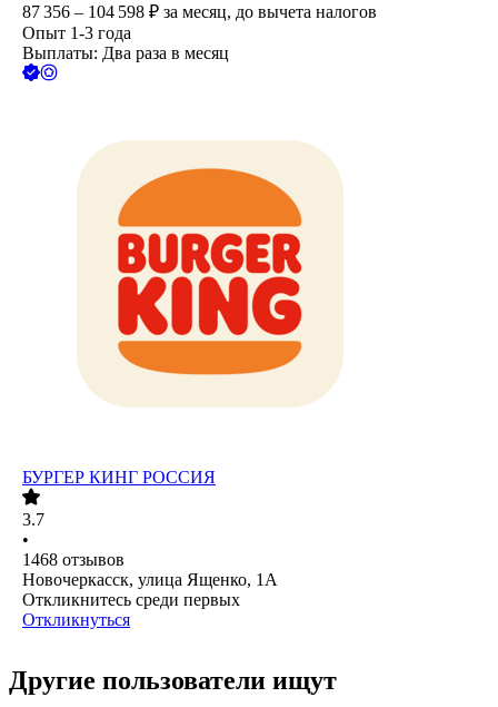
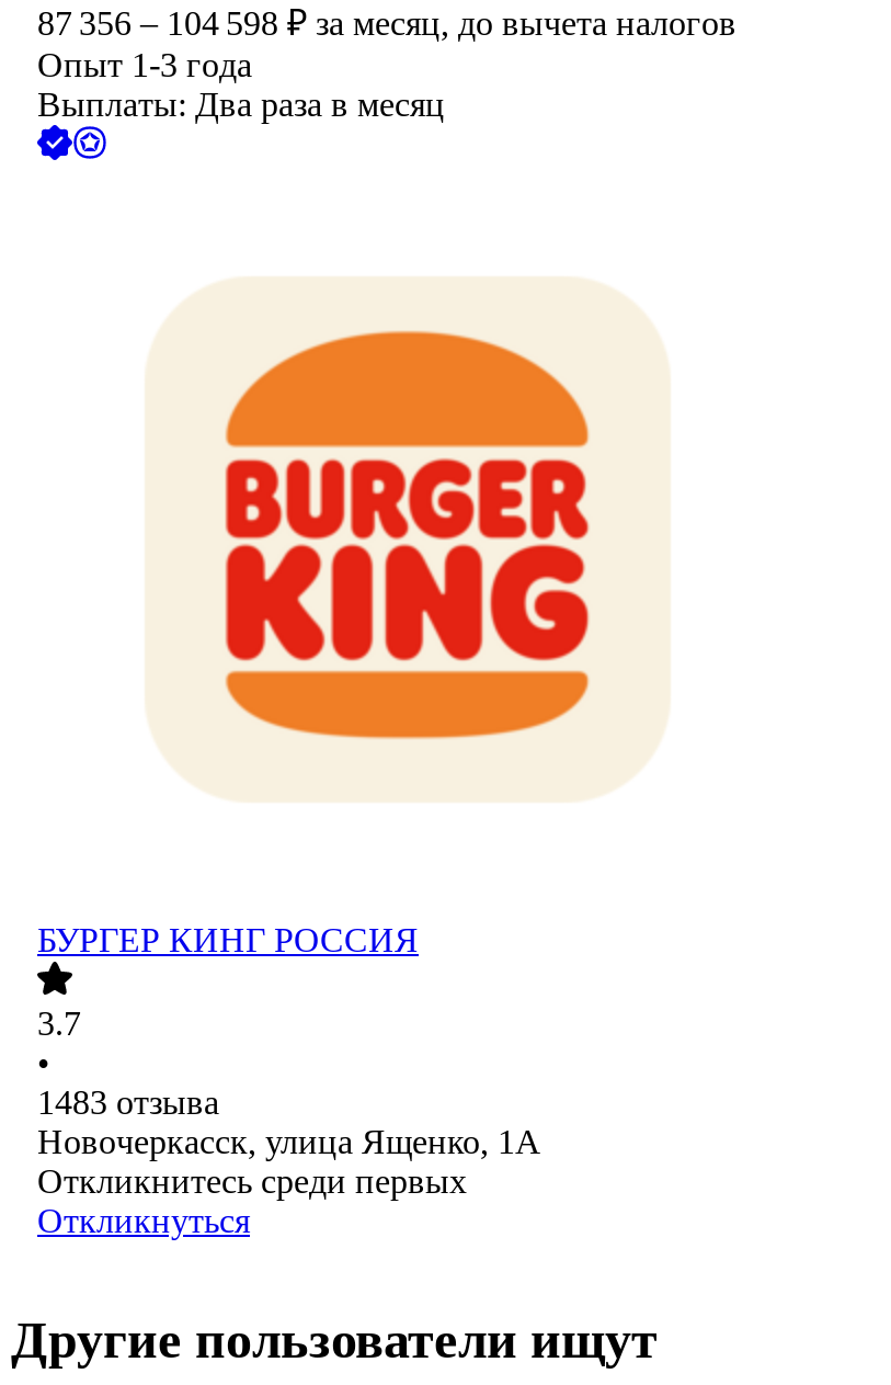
- 1468 отзывов
+ 1483 отзыва
